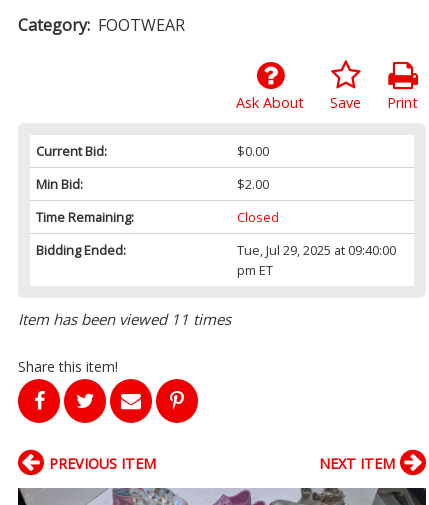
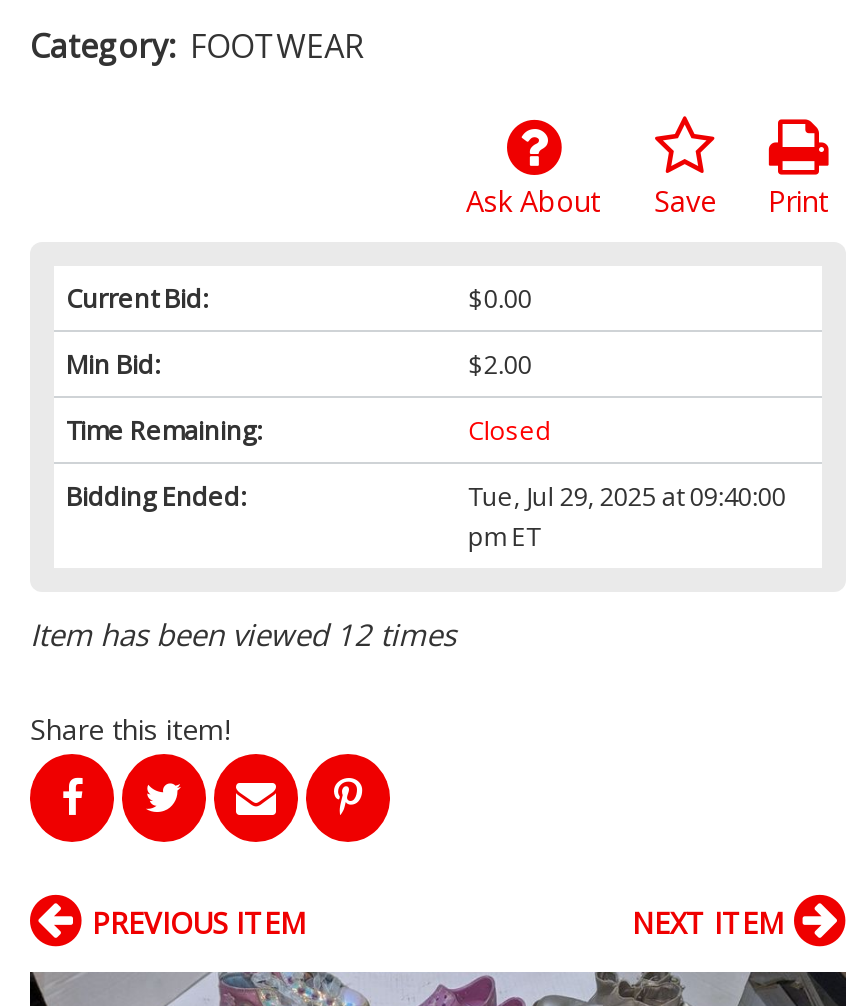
- Item has been viewed 11 times
+ Item has been viewed 12 times
